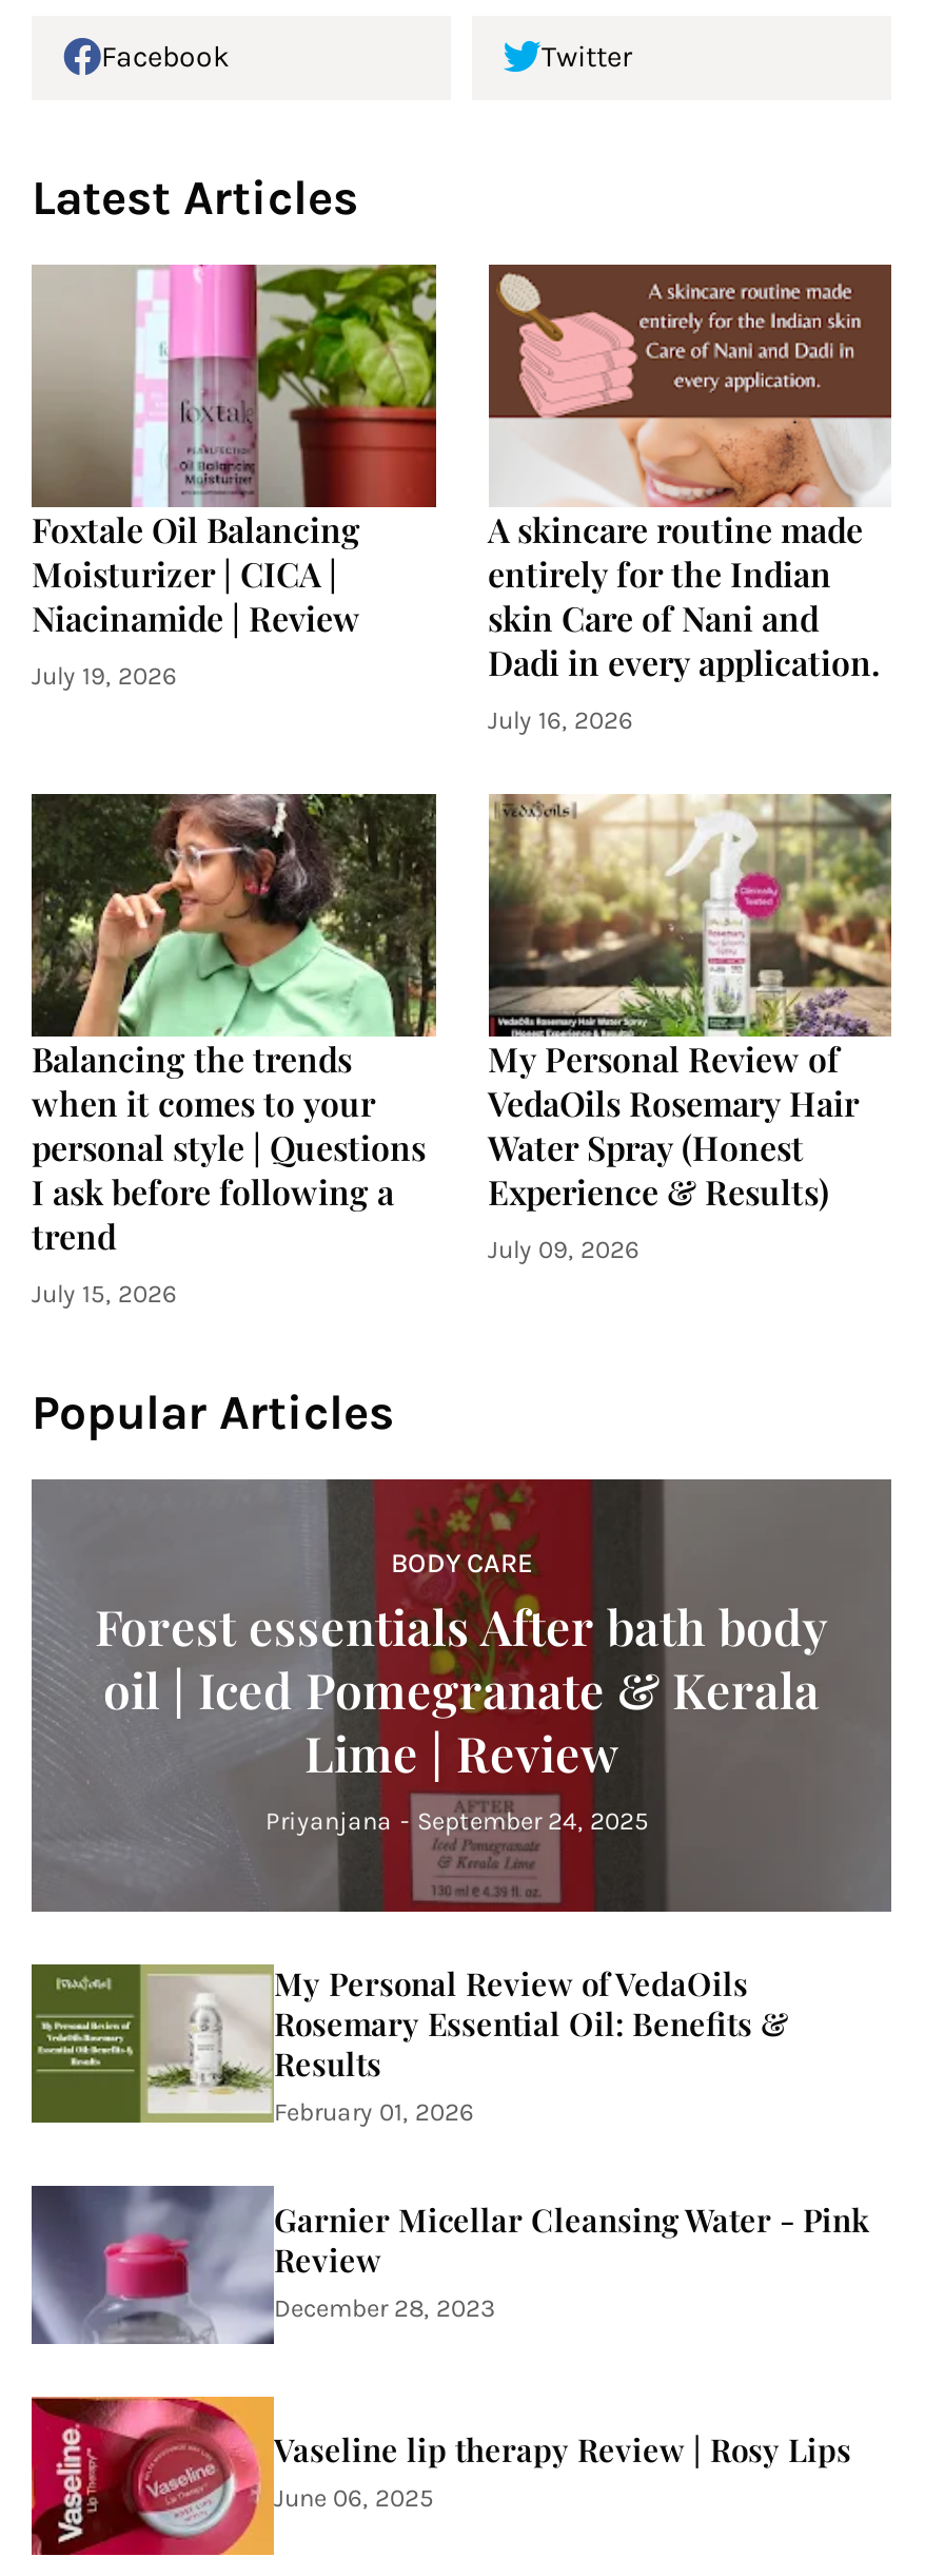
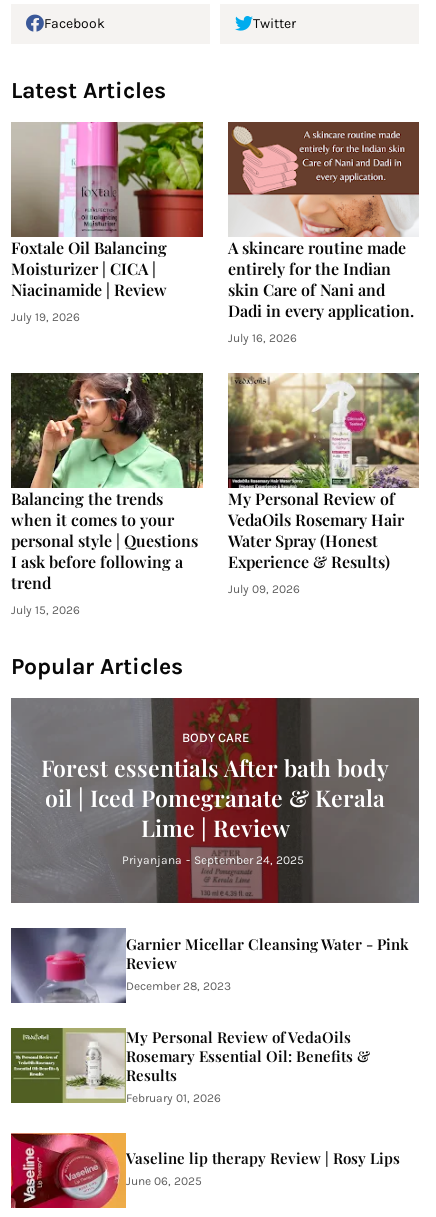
moved down: [image] | My Personal Review of VedaOils | Rosemary Essential Oil: Benefits & | Results | February 01, 2026

moved up: [image] | Garnier Micellar Cleansing Water - Pink | Review | December 28, 2023
